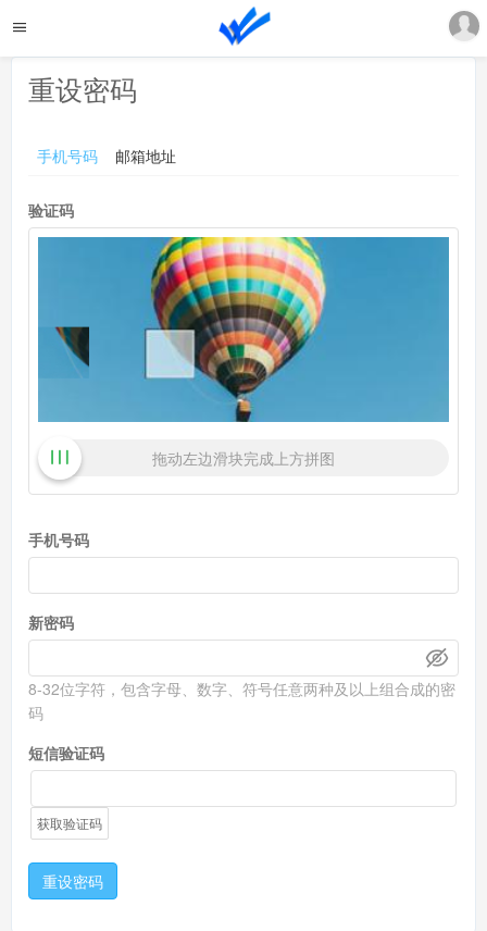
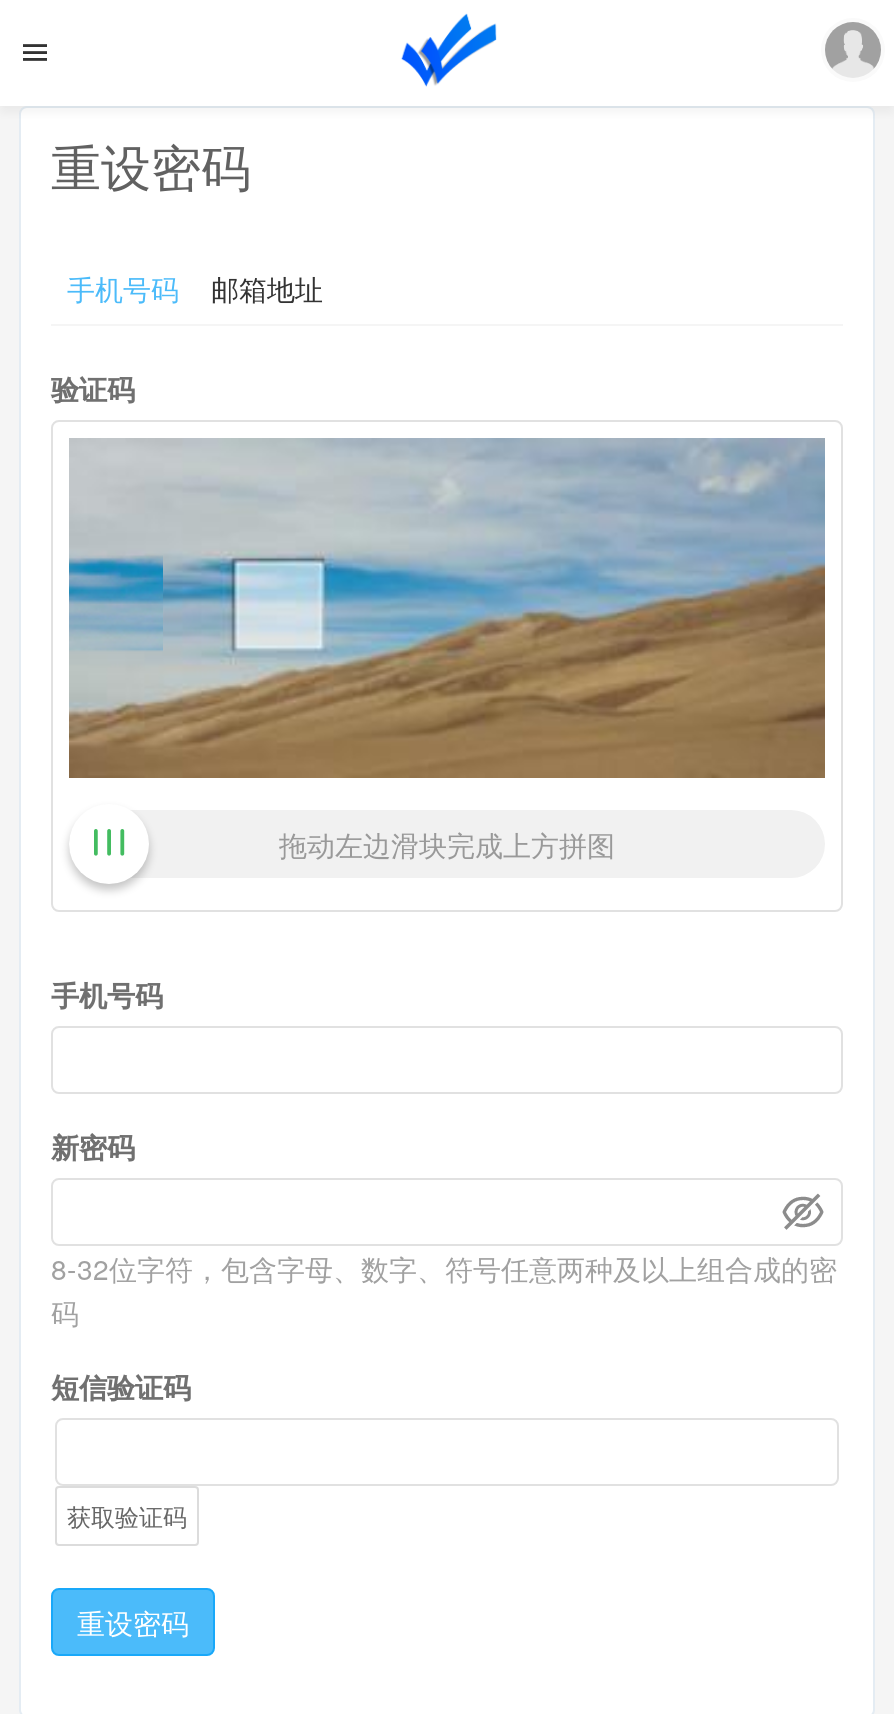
- [image]
+ [image]
